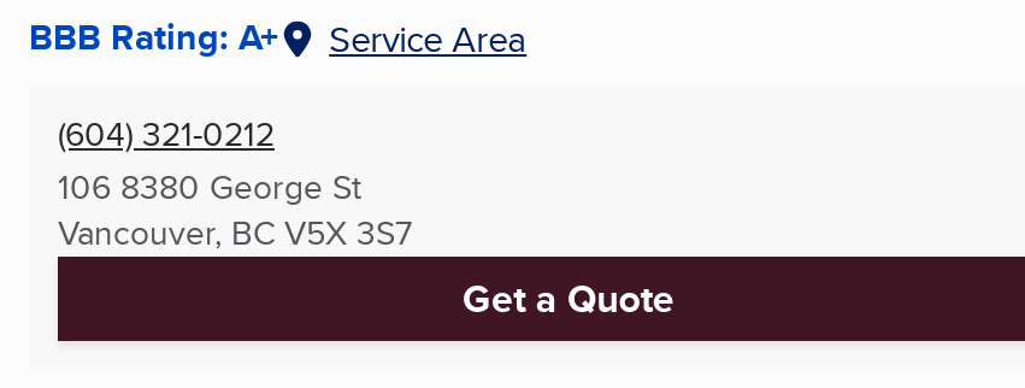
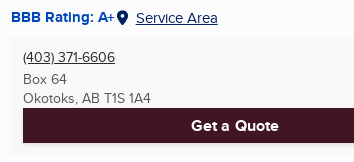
- (604) 321-0212
- 106 8380 George St
- Vancouver, BC V5X 3S7
+ (403) 371-6606
+ Box 64
+ Okotoks, AB T1S 1A4
